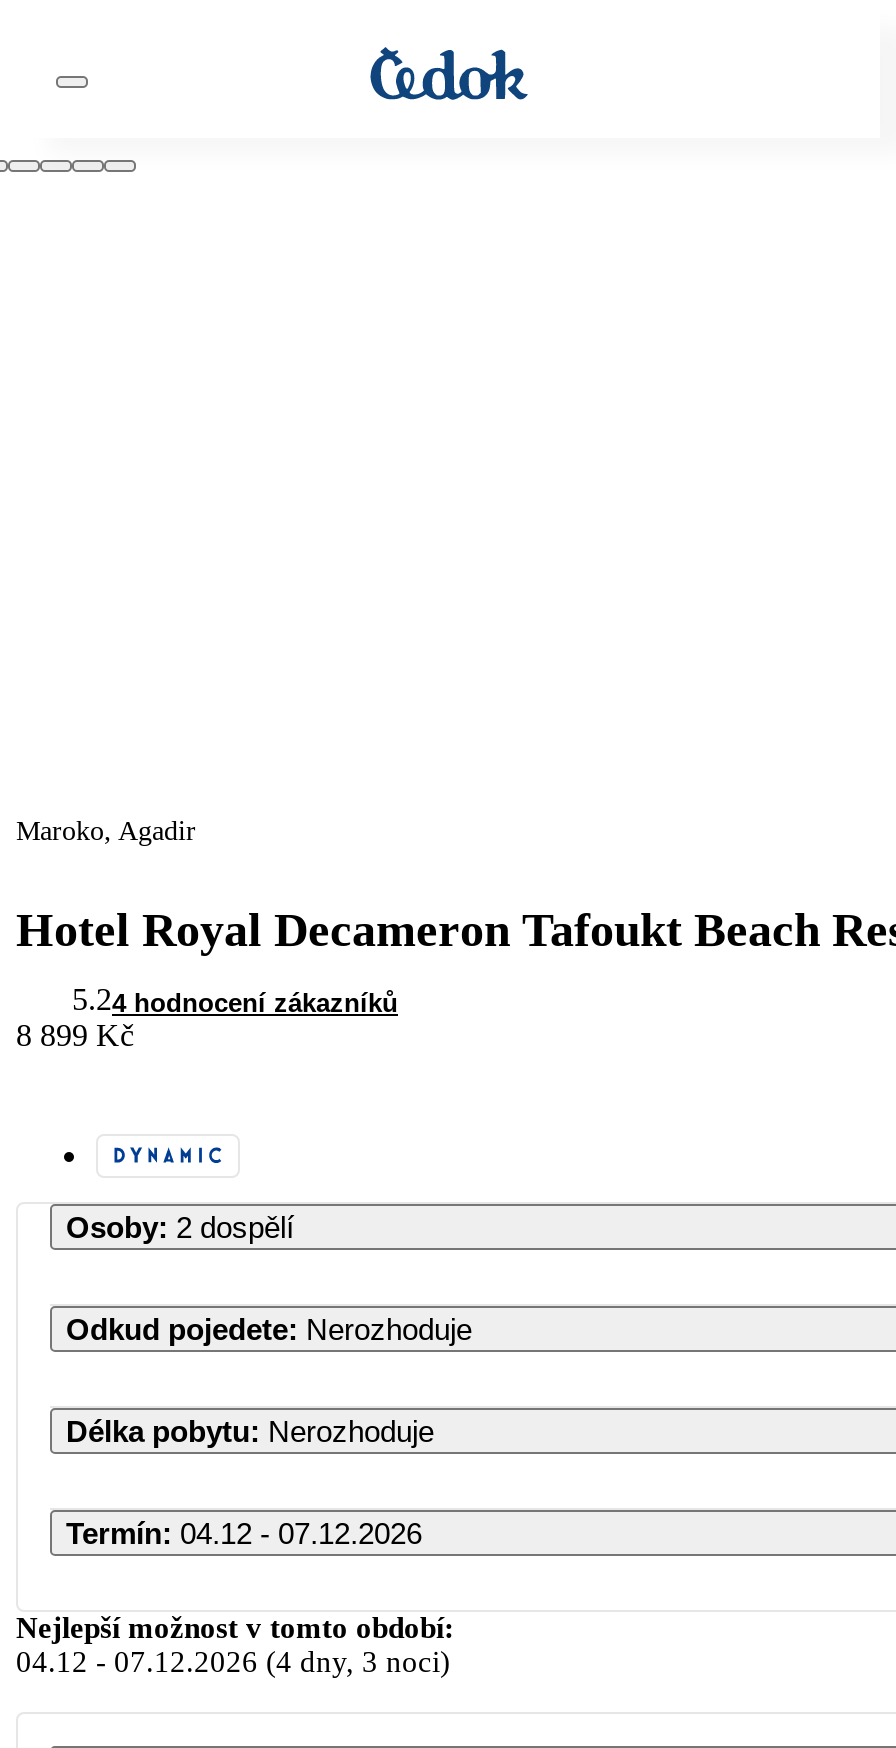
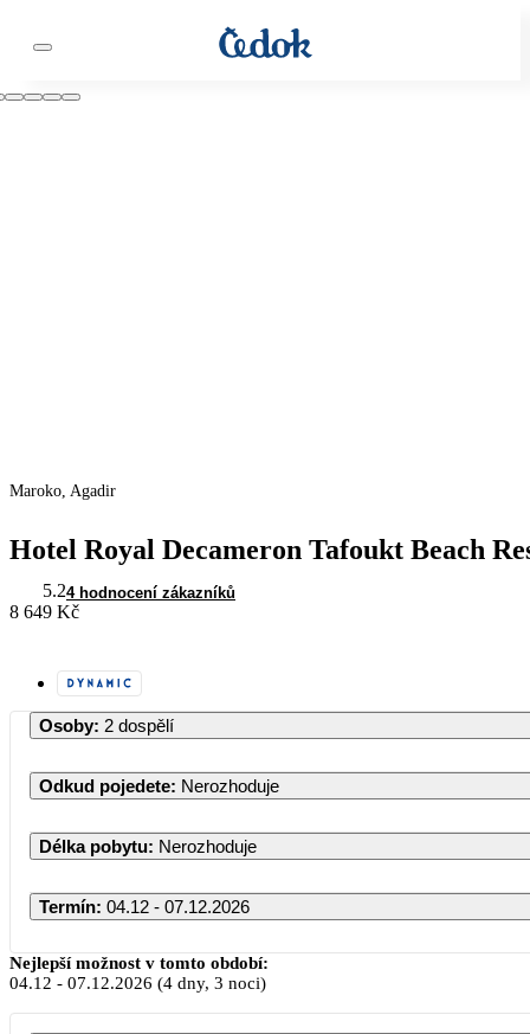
- 8 899 Kč
+ 8 649 Kč
